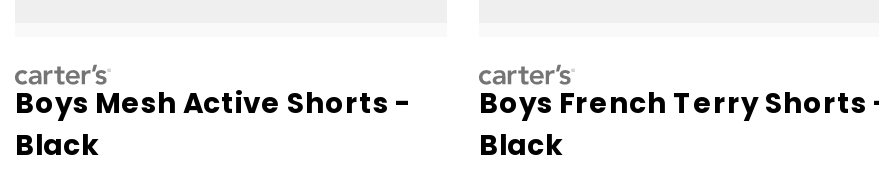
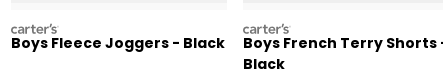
- Boys Mesh Active Shorts -
- Black
+ Boys Fleece Joggers - Black
